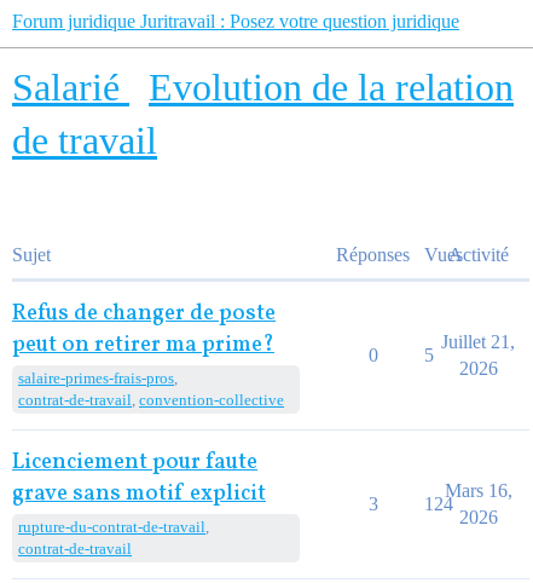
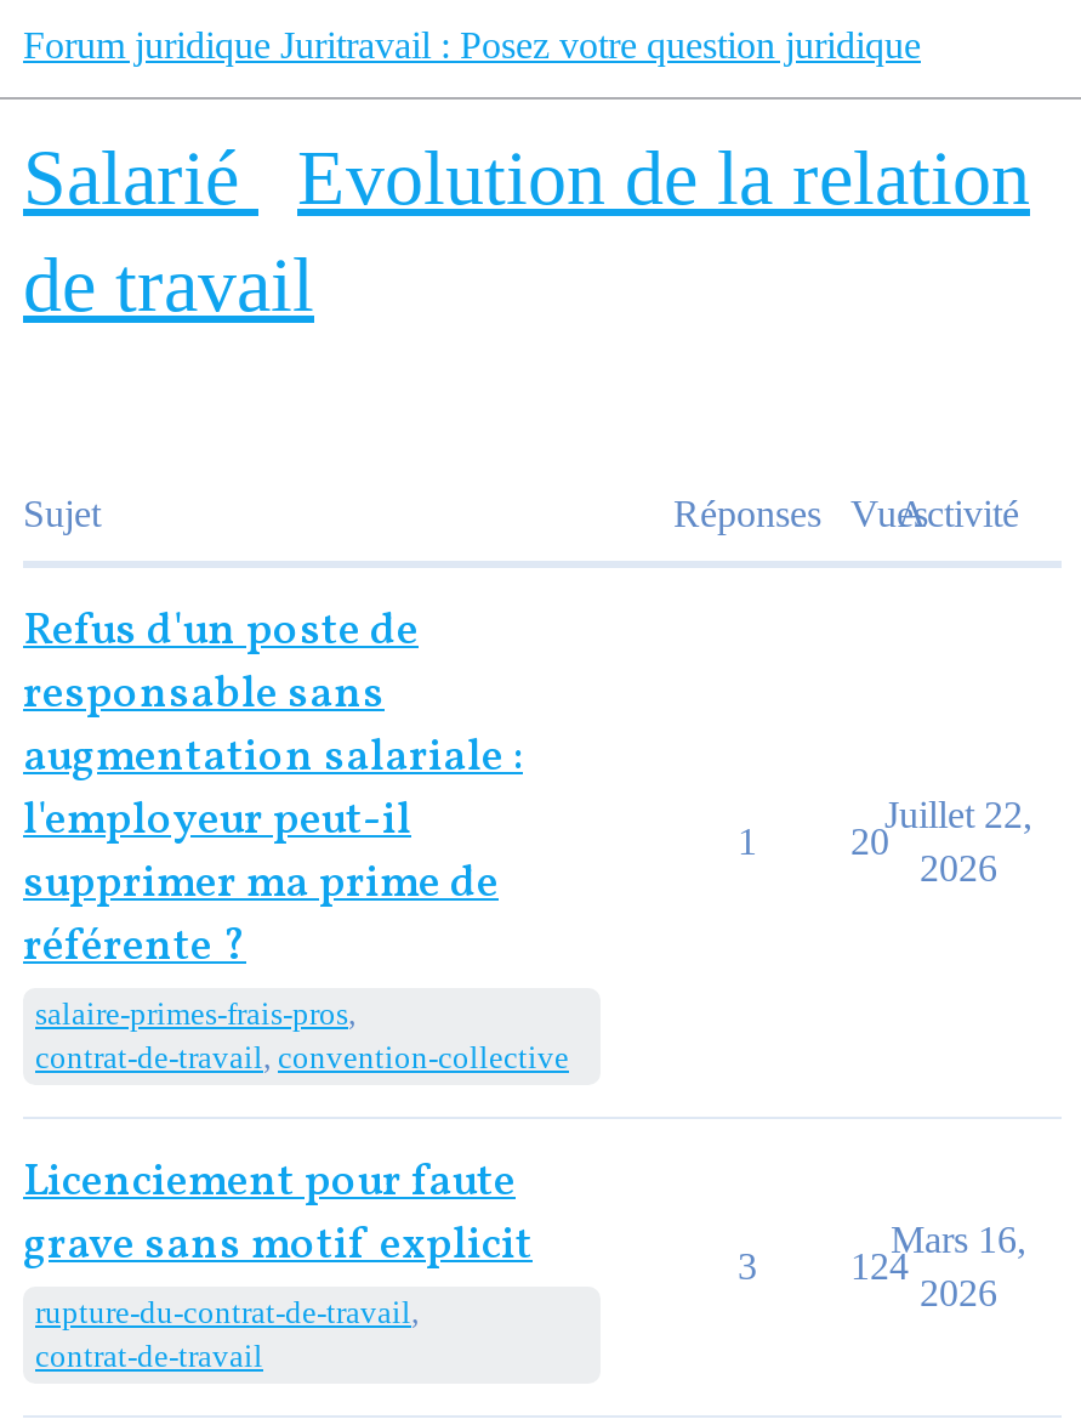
- Refus de changer de poste
- peut on retirer ma prime?
+ Refus d'un poste de
+ responsable sans
+ augmentation salariale :
+ l'employeur peut-il
+ supprimer ma prime de
+ référente ?

- Juillet 21,
+ Juillet 22,

- 0
+ 1

- 5
+ 20
